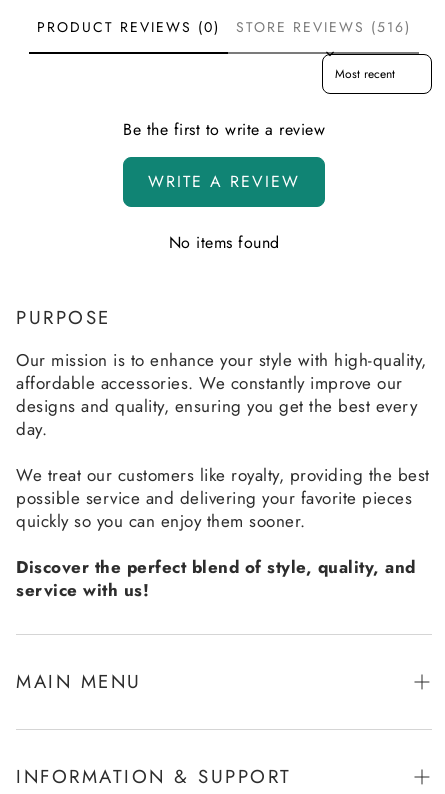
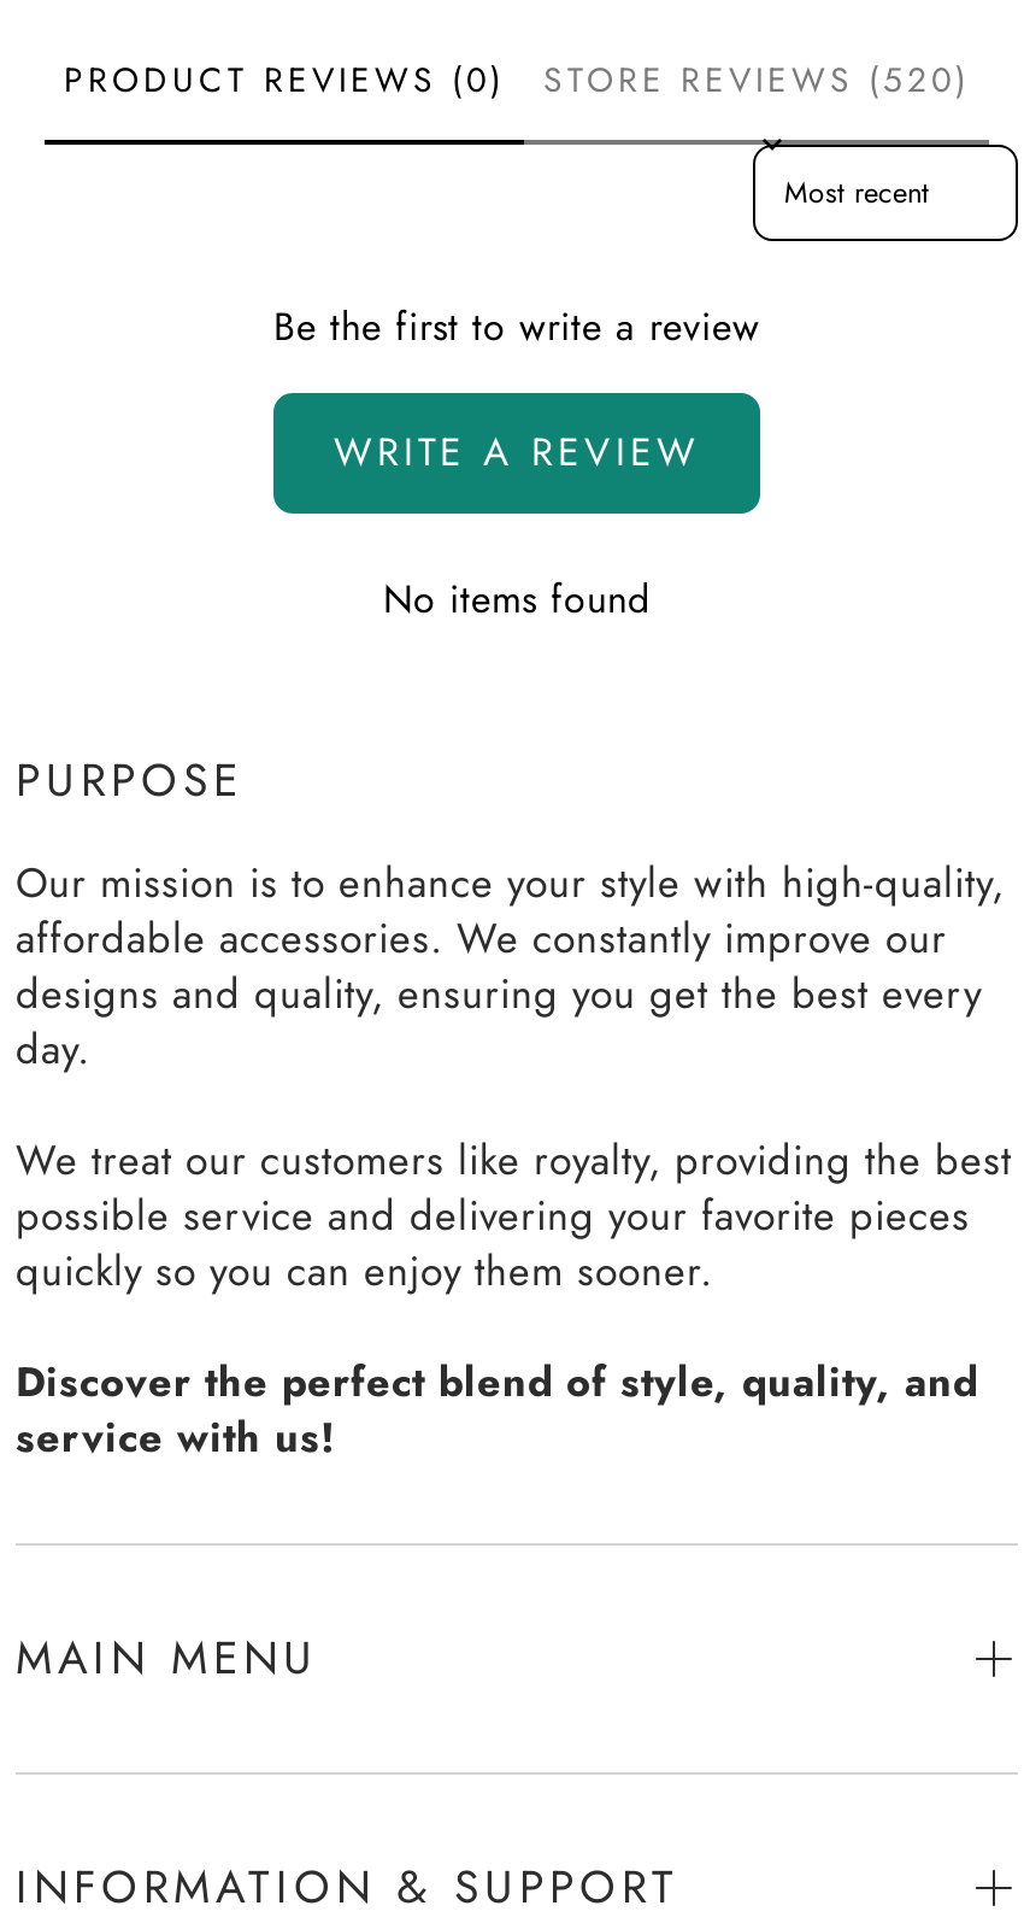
- STORE REVIEWS (516)
+ STORE REVIEWS (520)
